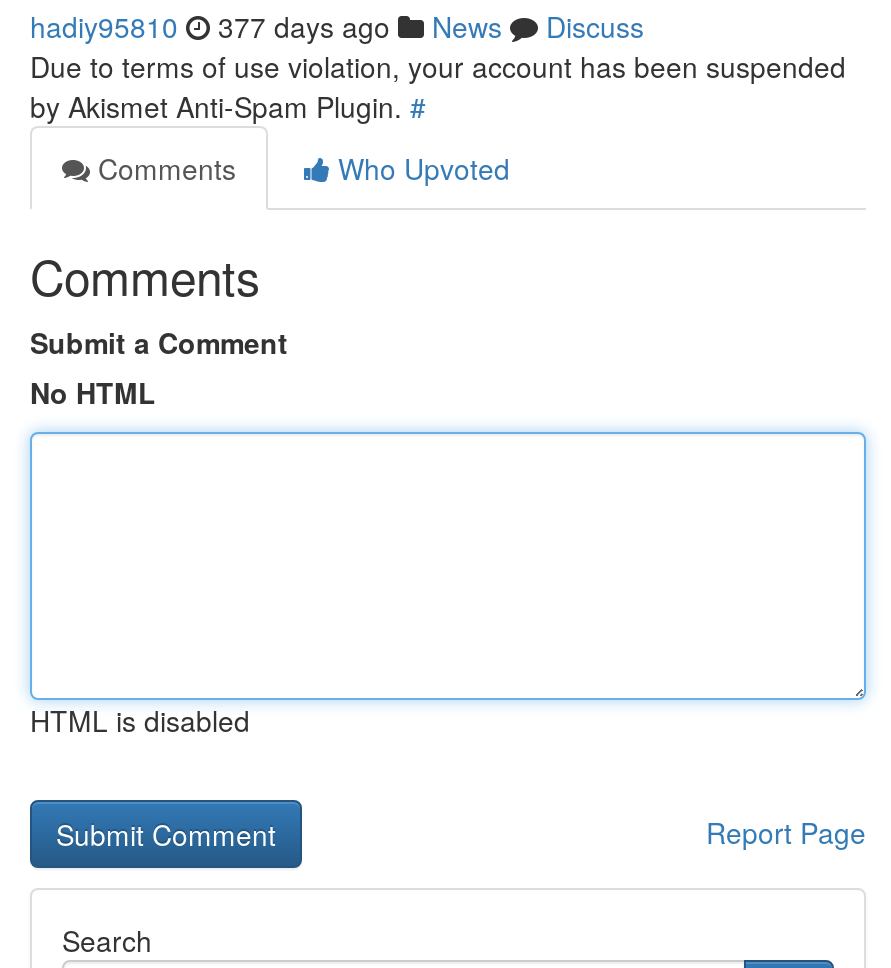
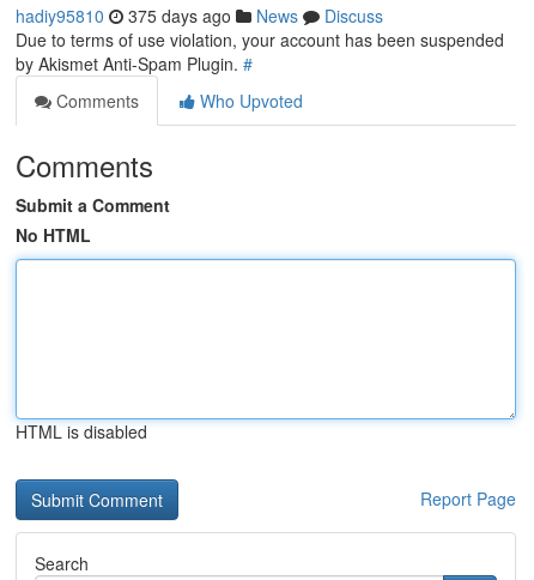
- hadiy95810 377 days ago News Discuss
+ hadiy95810 375 days ago News Discuss
